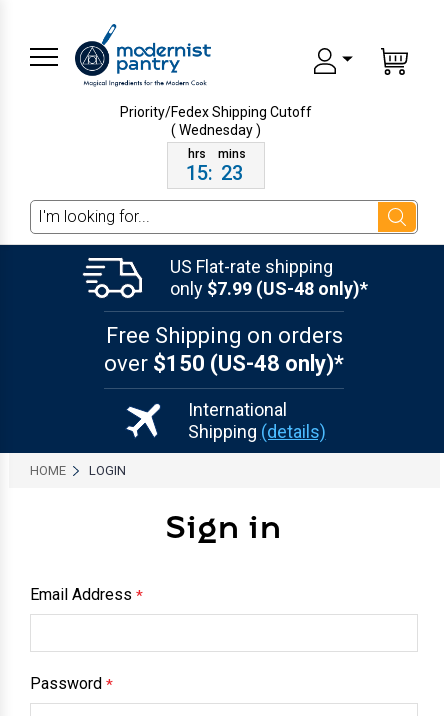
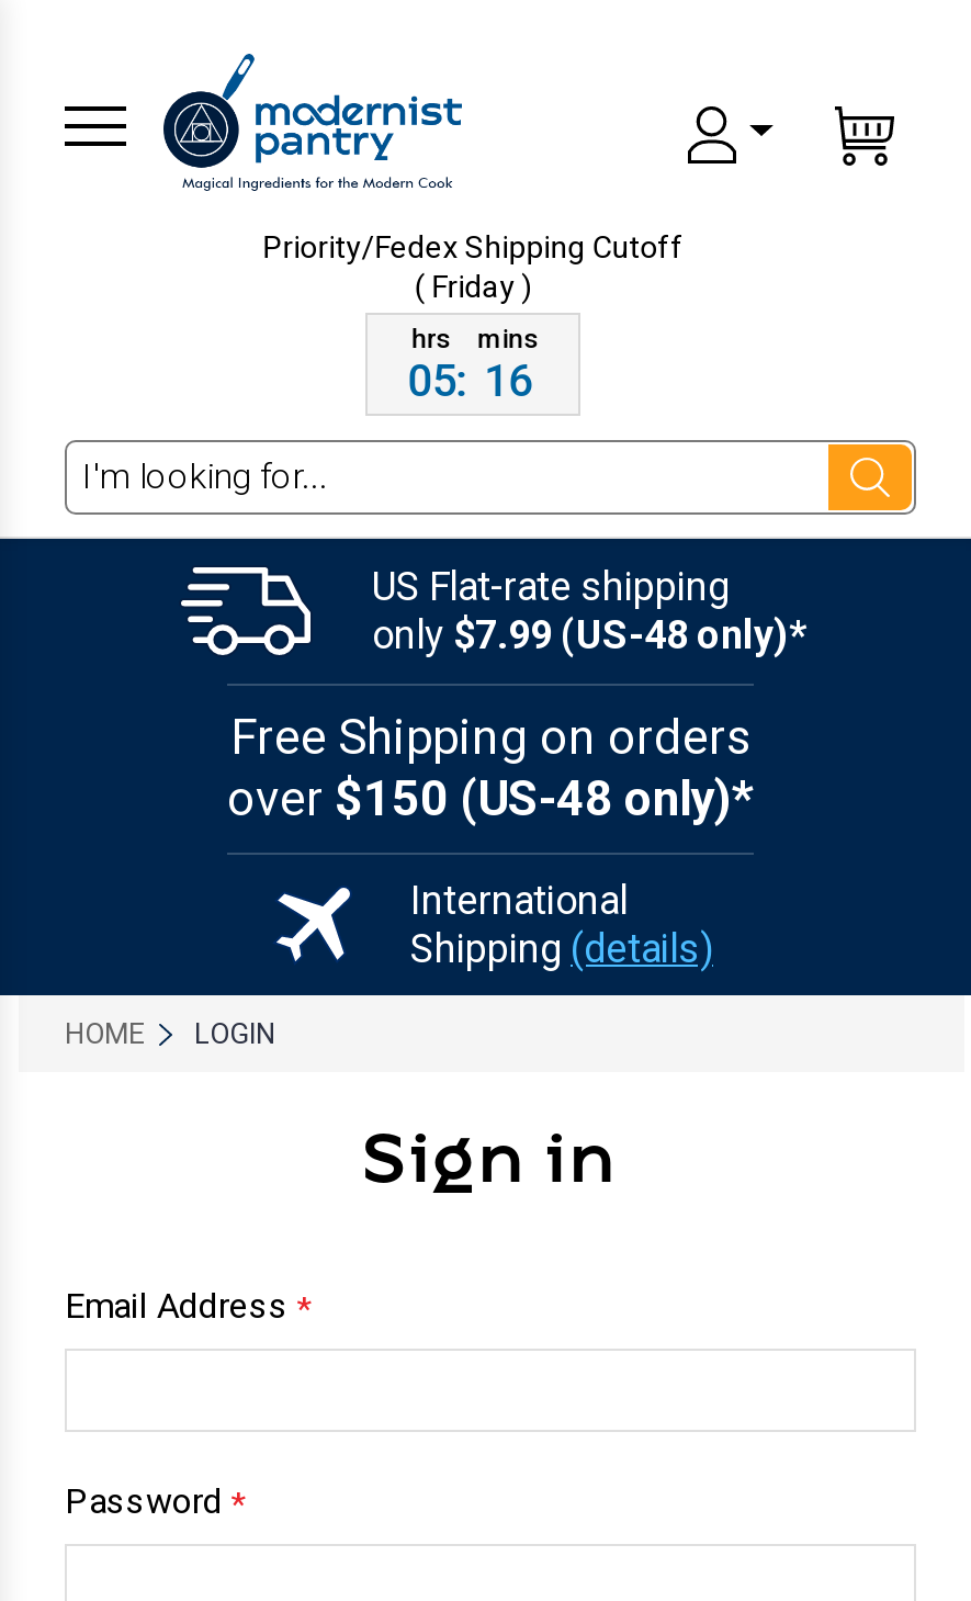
- ( Wednesday )
+ ( Friday )

- 15: 23
+ 05: 16
